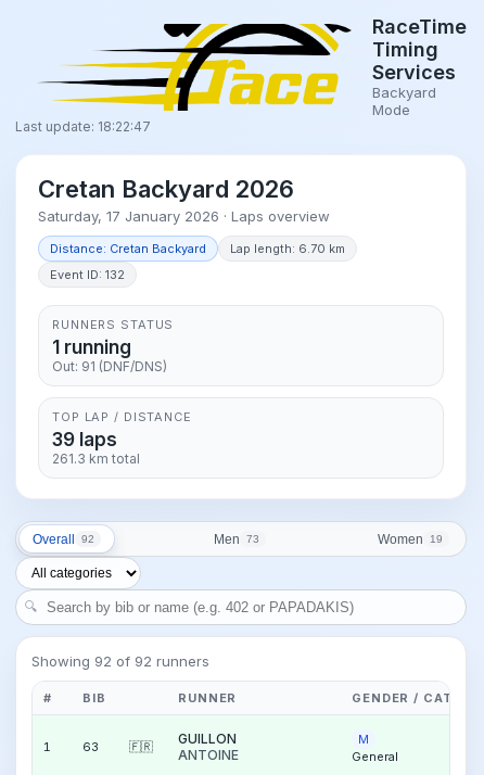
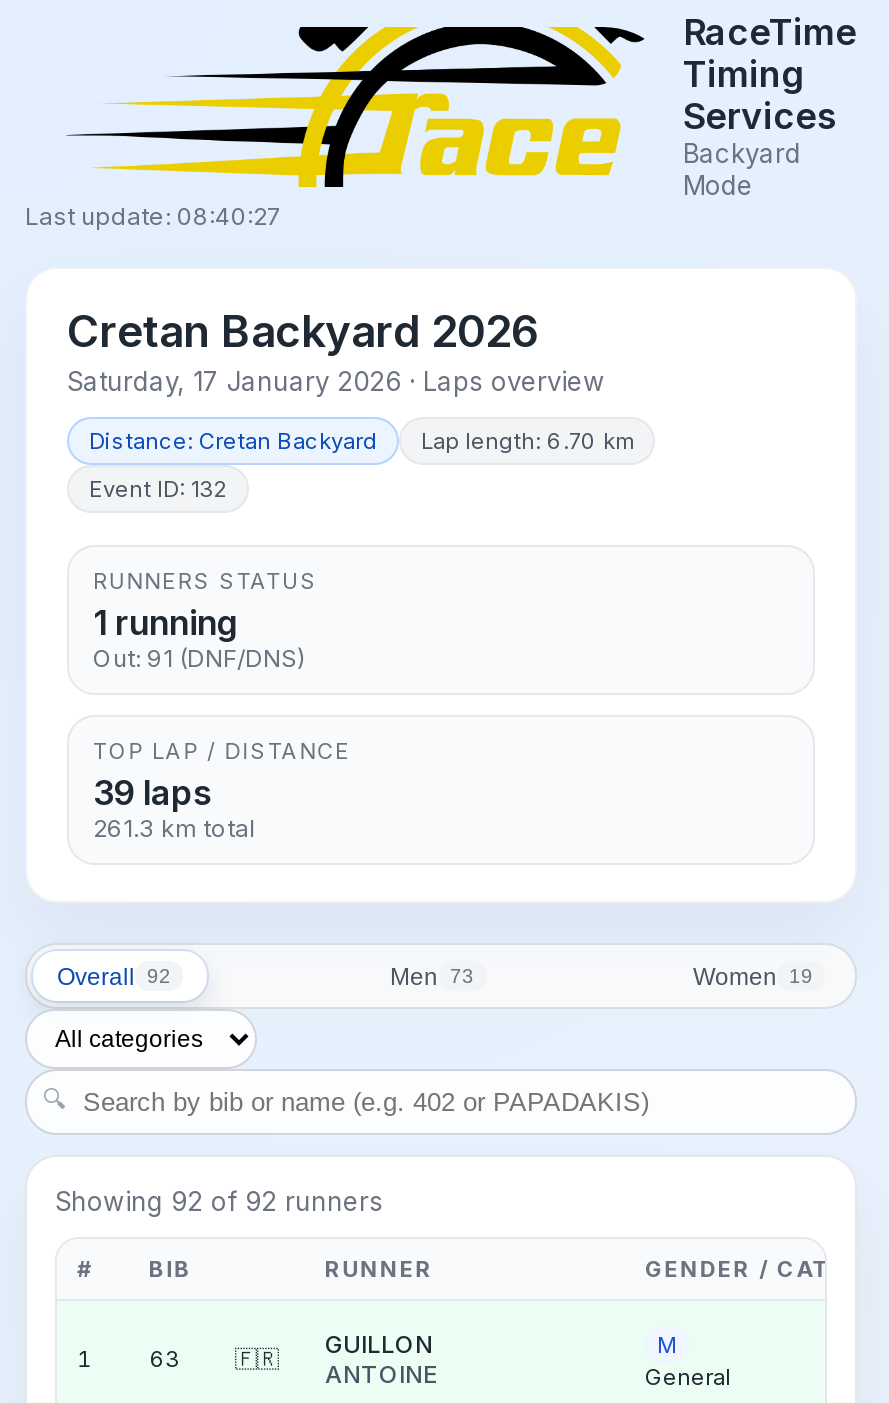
- Last update: 18:22:47
+ Last update: 08:40:27
